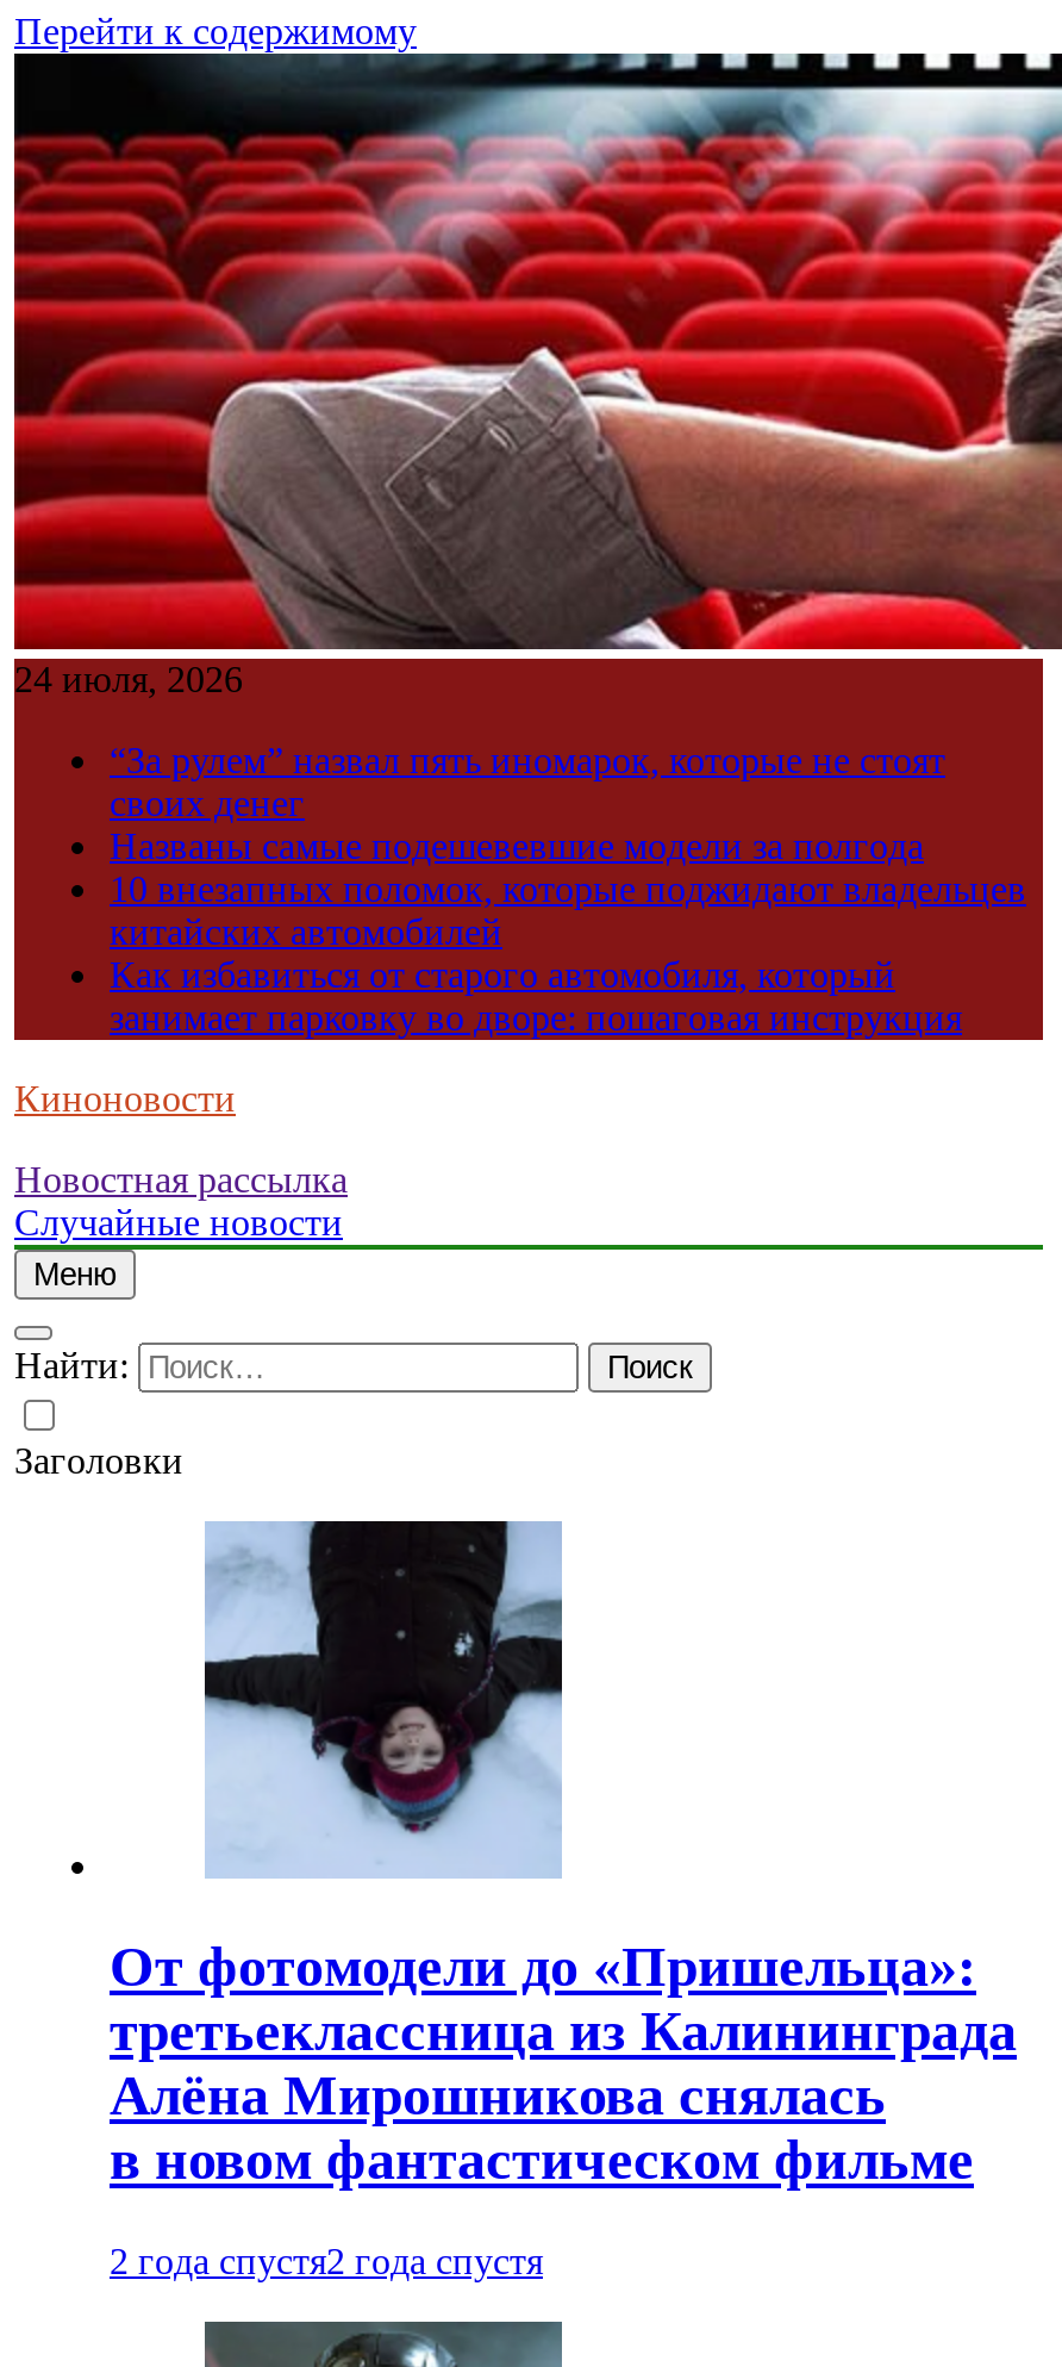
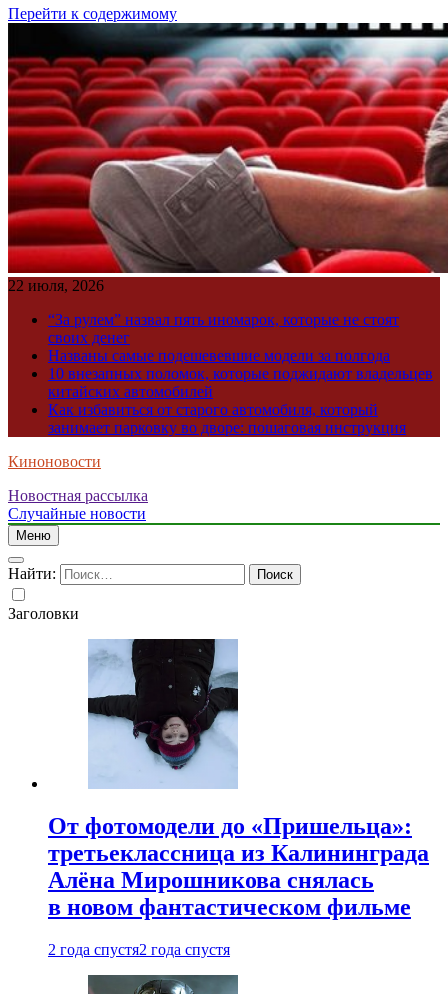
- 24 июля, 2026
+ 22 июля, 2026
